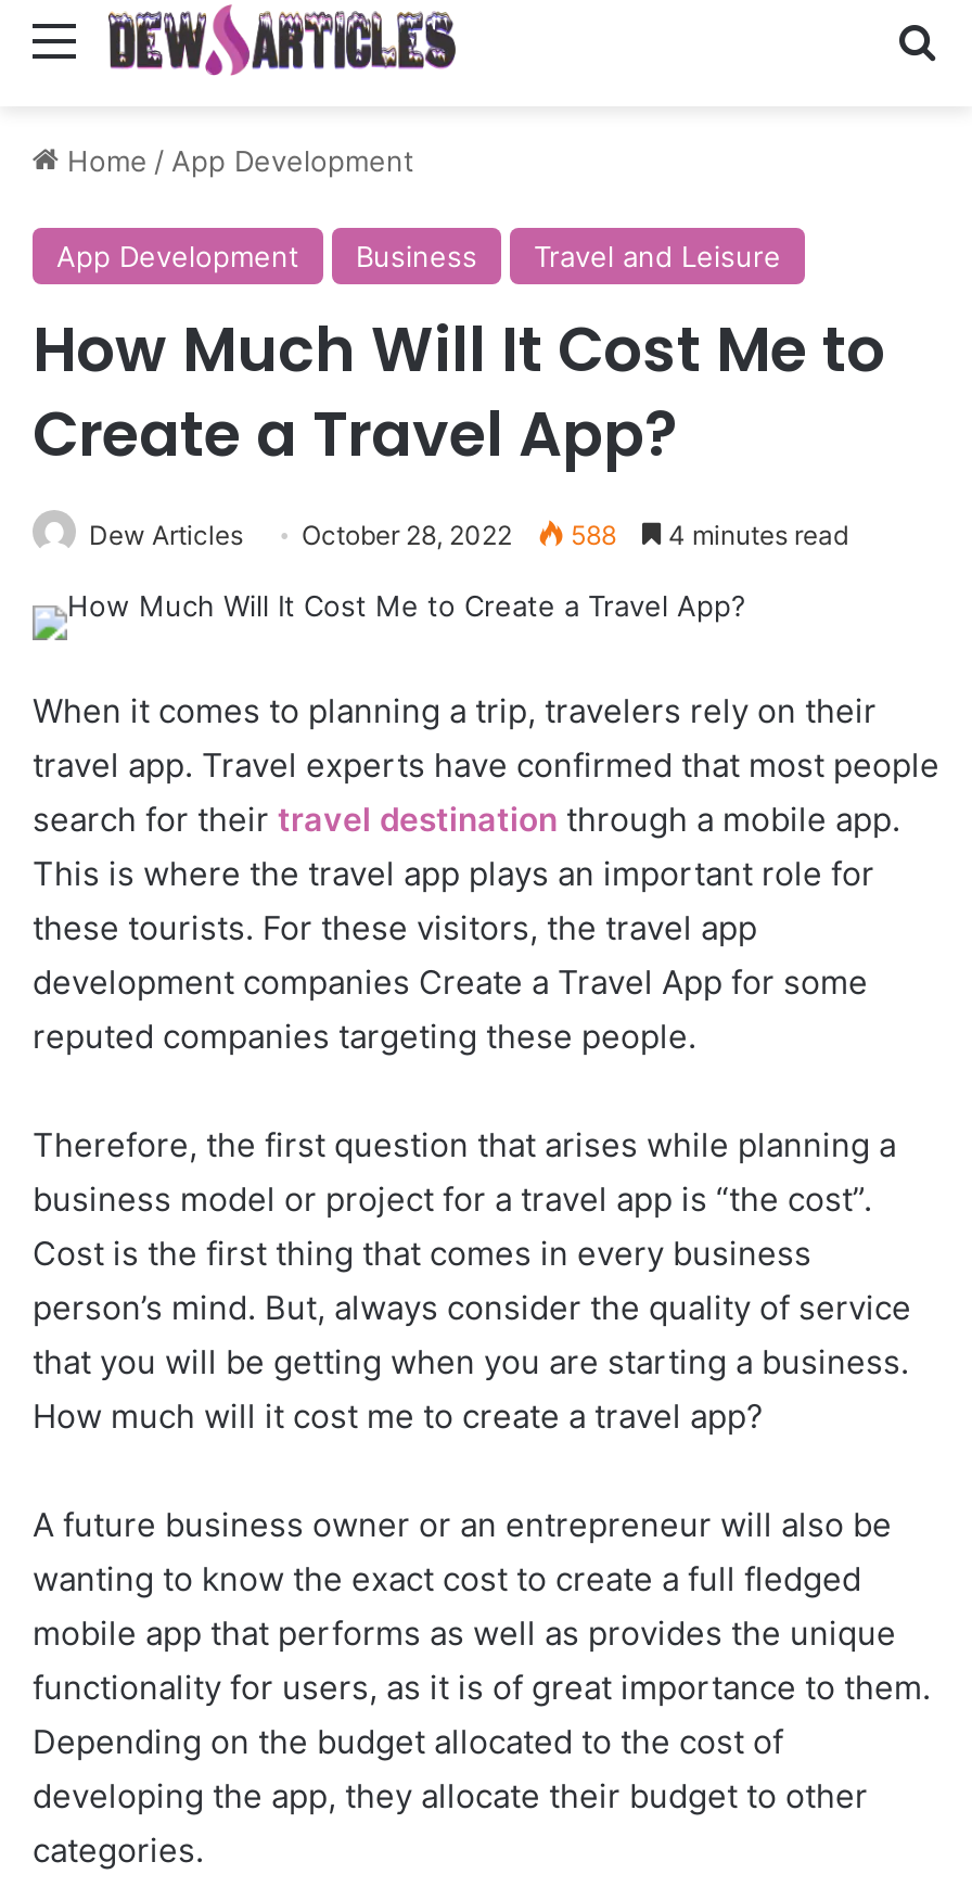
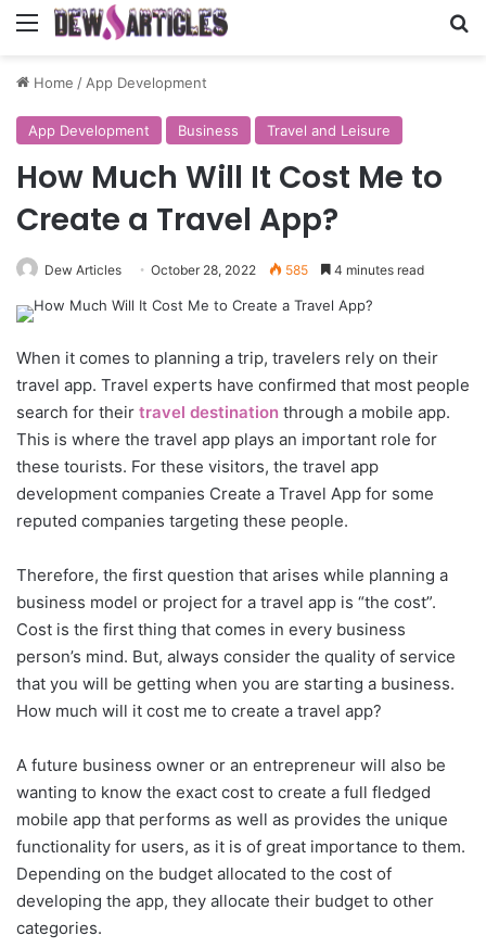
- Dew Articles October 28, 2022 588 4 minutes read
+ Dew Articles October 28, 2022 585 4 minutes read
